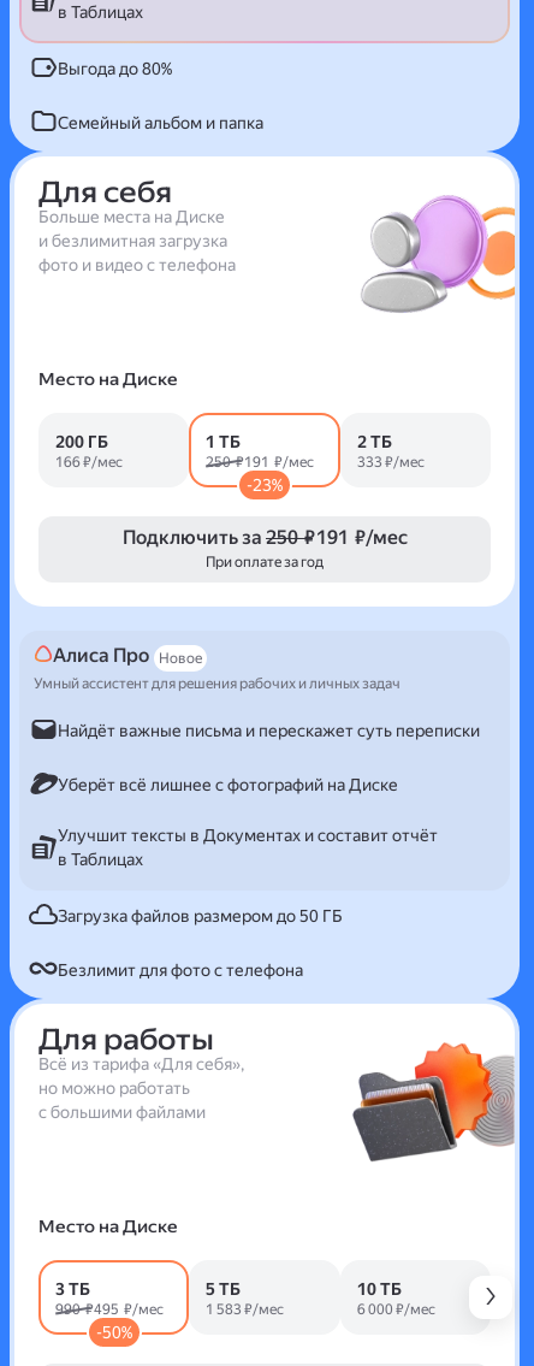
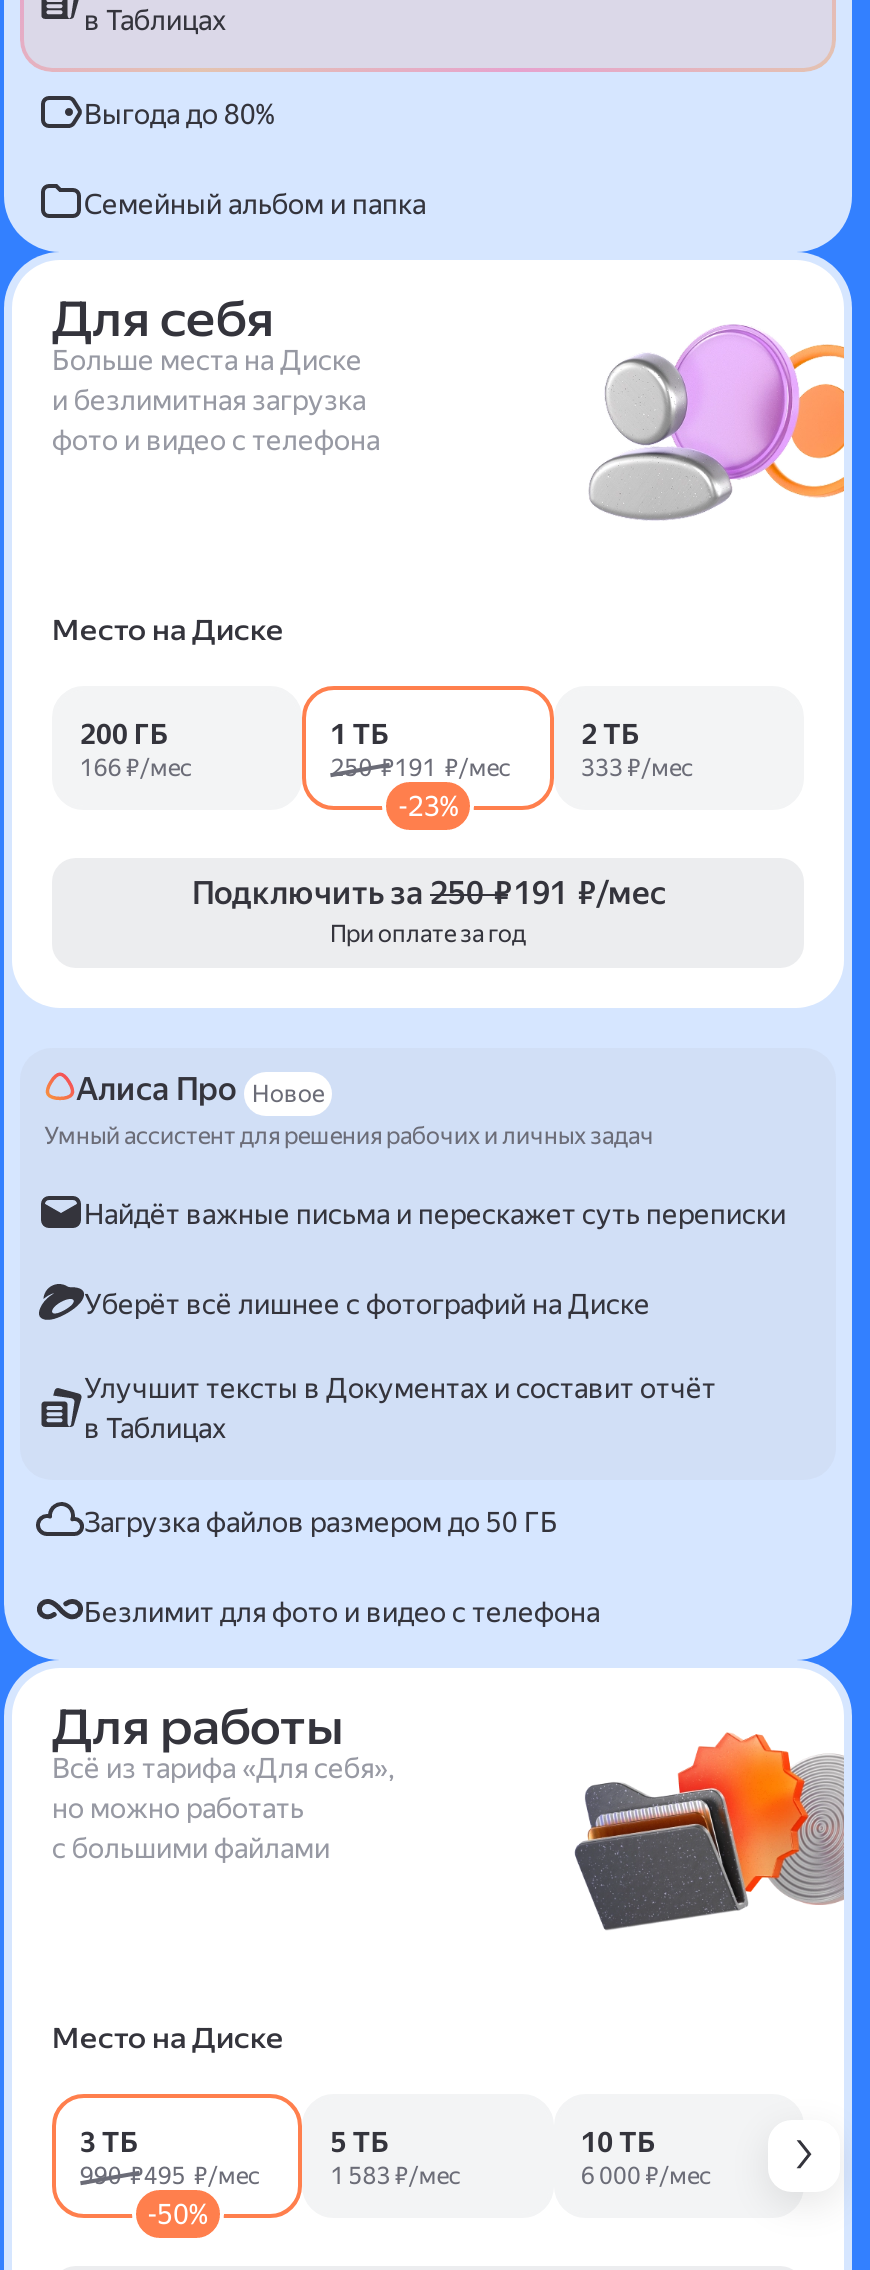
- Безлимит для фото с телефона
+ Безлимит для фото и видео с телефона
